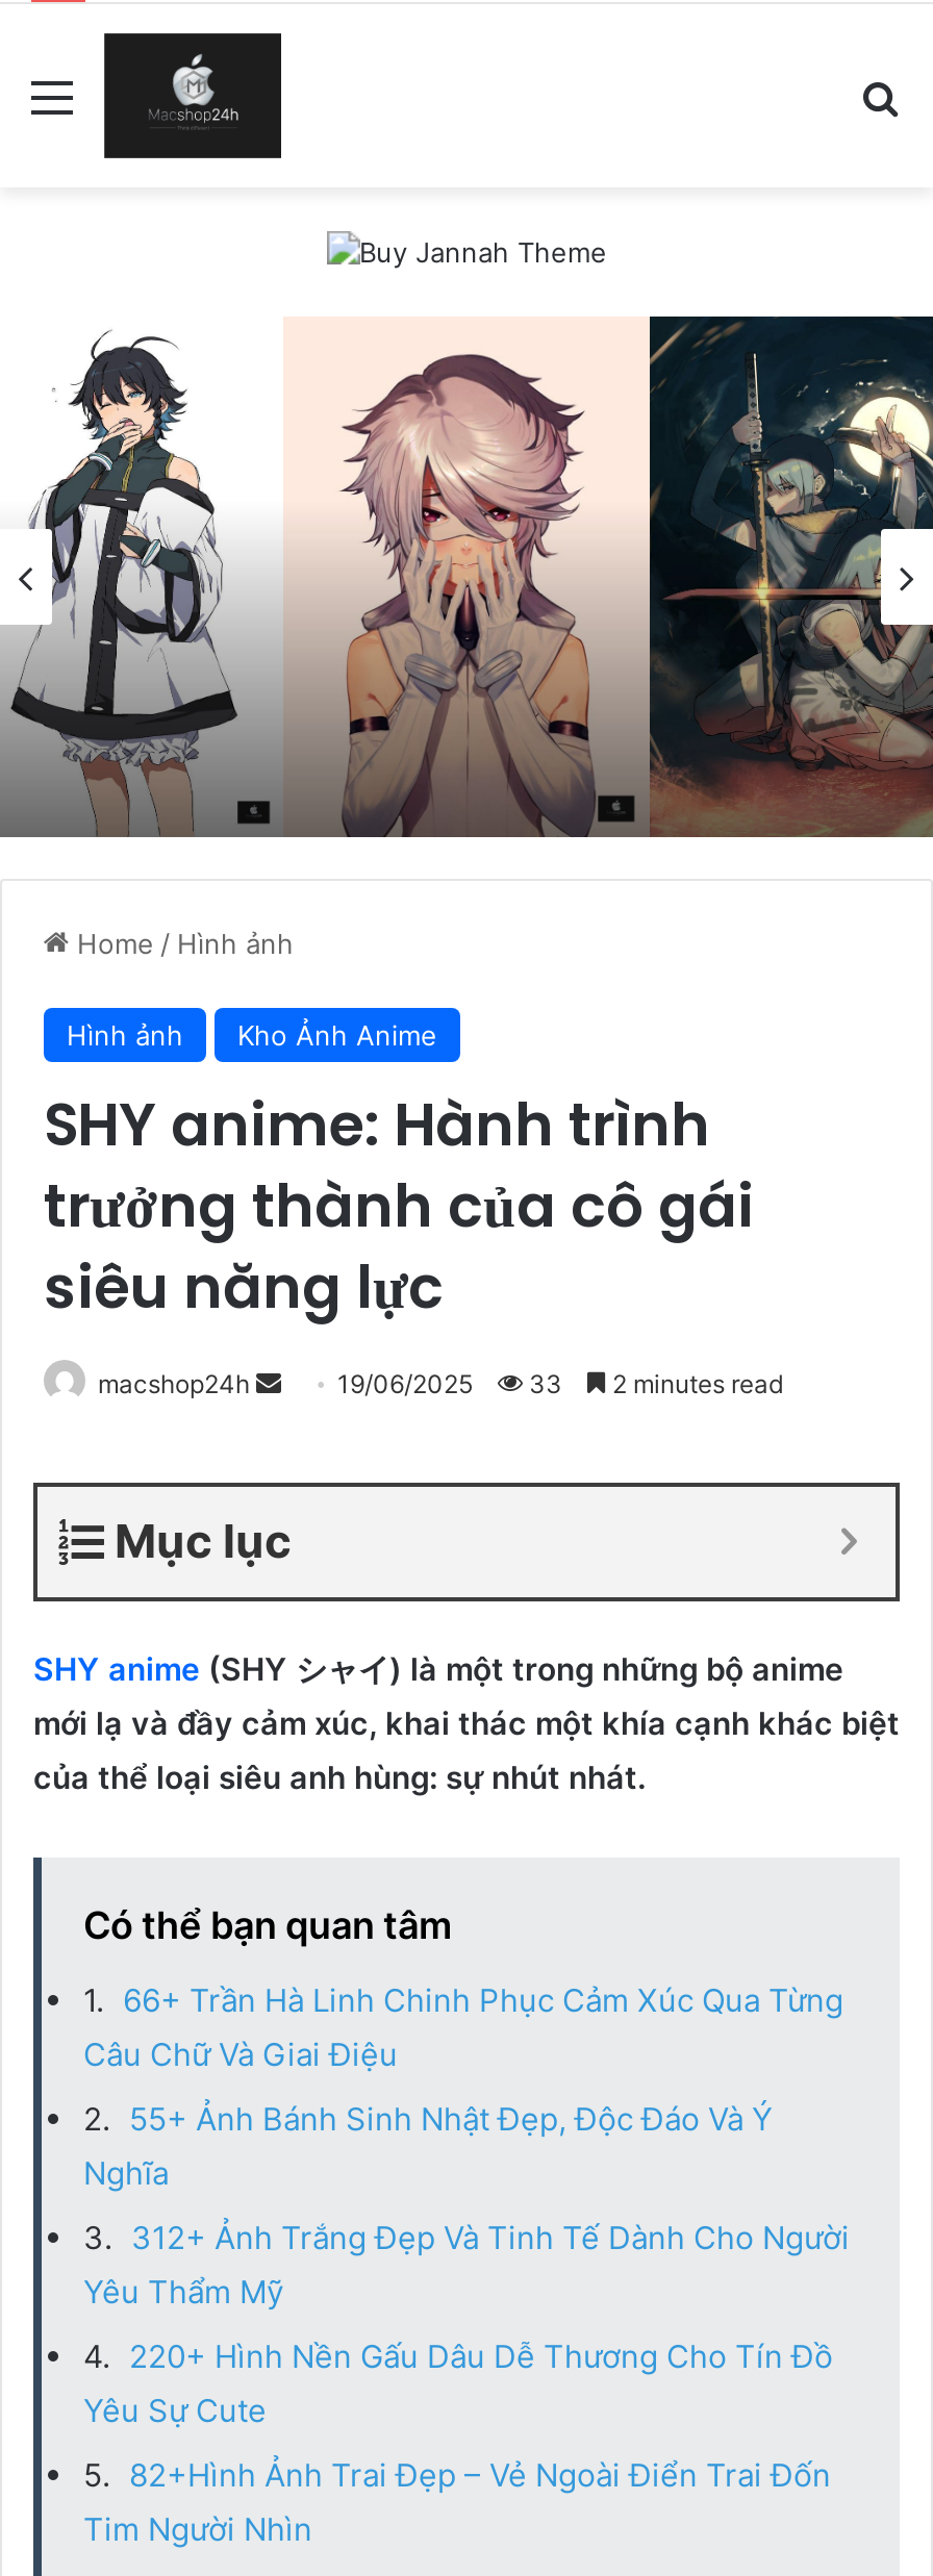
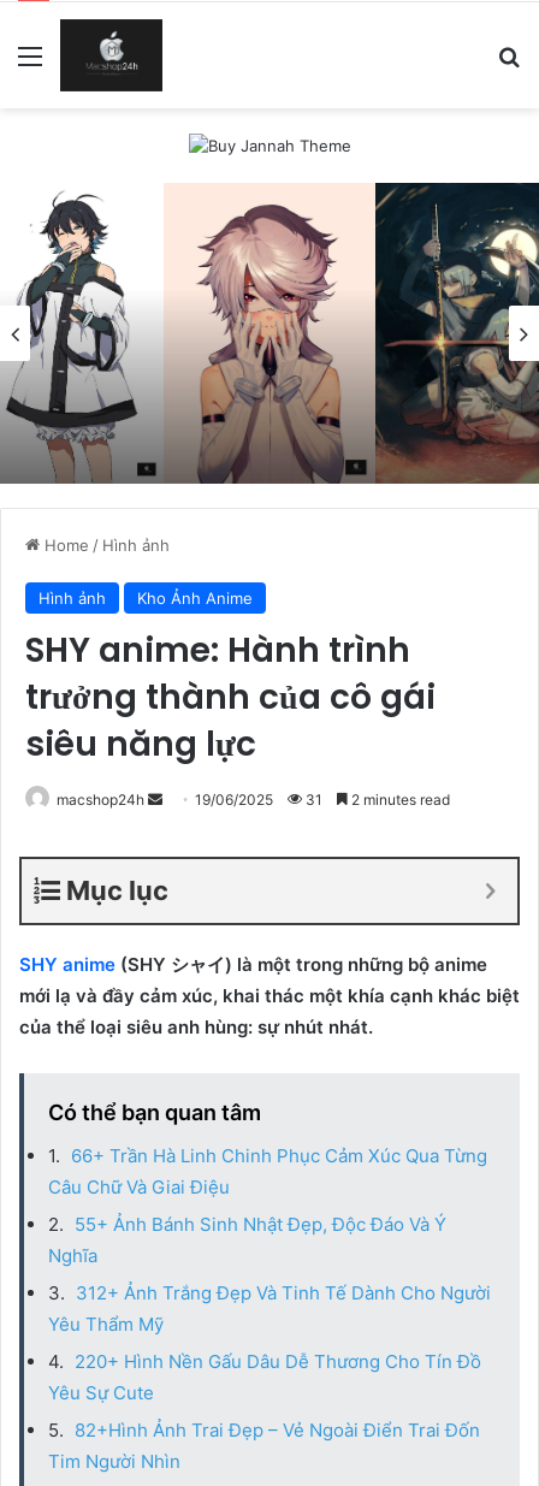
- 33
+ 31
